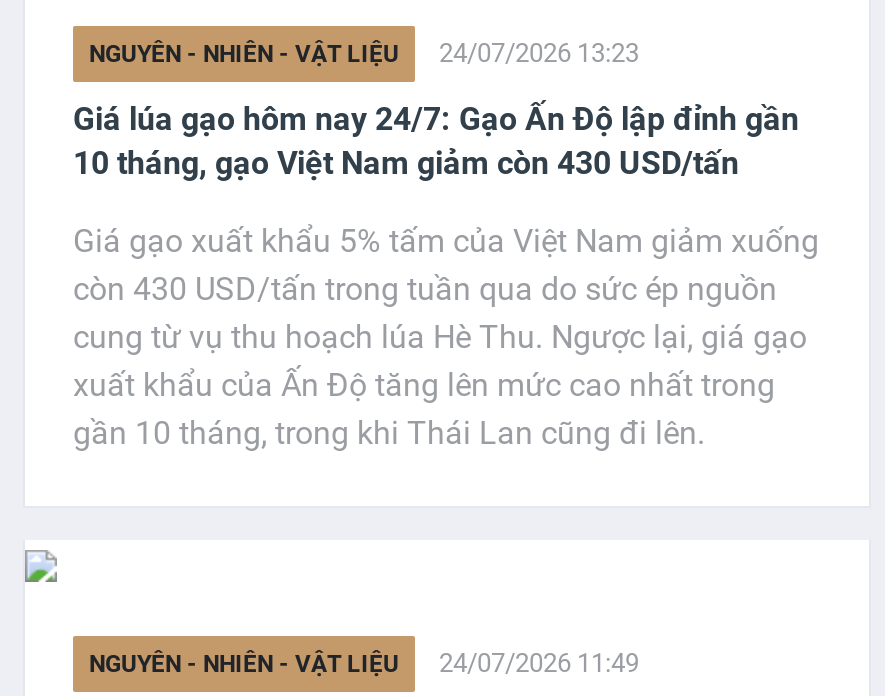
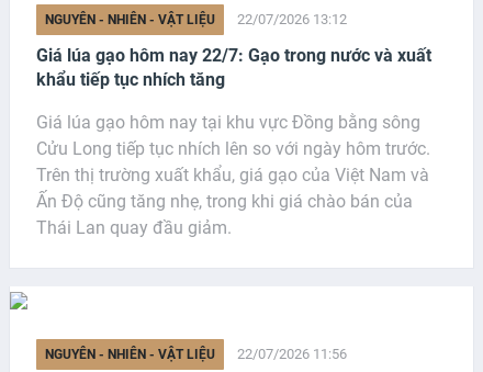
- NGUYÊN - NHIÊN - VẬT LIỆU 24/07/2026 13:23
+ NGUYÊN - NHIÊN - VẬT LIỆU 22/07/2026 13:12

- Giá lúa gạo hôm nay 24/7: Gạo Ấn Độ lập đỉnh gần
- 10 tháng, gạo Việt Nam giảm còn 430 USD/tấn
+ Giá lúa gạo hôm nay 22/7: Gạo trong nước và xuất
+ khẩu tiếp tục nhích tăng

- Giá gạo xuất khẩu 5% tấm của Việt Nam giảm xuống
- còn 430 USD/tấn trong tuần qua do sức ép nguồn
- cung từ vụ thu hoạch lúa Hè Thu. Ngược lại, giá gạo
- xuất khẩu của Ấn Độ tăng lên mức cao nhất trong
- gần 10 tháng, trong khi Thái Lan cũng đi lên.
+ Giá lúa gạo hôm nay tại khu vực Đồng bằng sông
+ Cửu Long tiếp tục nhích lên so với ngày hôm trước.
+ Trên thị trường xuất khẩu, giá gạo của Việt Nam và
+ Ấn Độ cũng tăng nhẹ, trong khi giá chào bán của
+ Thái Lan quay đầu giảm.

- NGUYÊN - NHIÊN - VẬT LIỆU 24/07/2026 11:49
+ NGUYÊN - NHIÊN - VẬT LIỆU 22/07/2026 11:56
